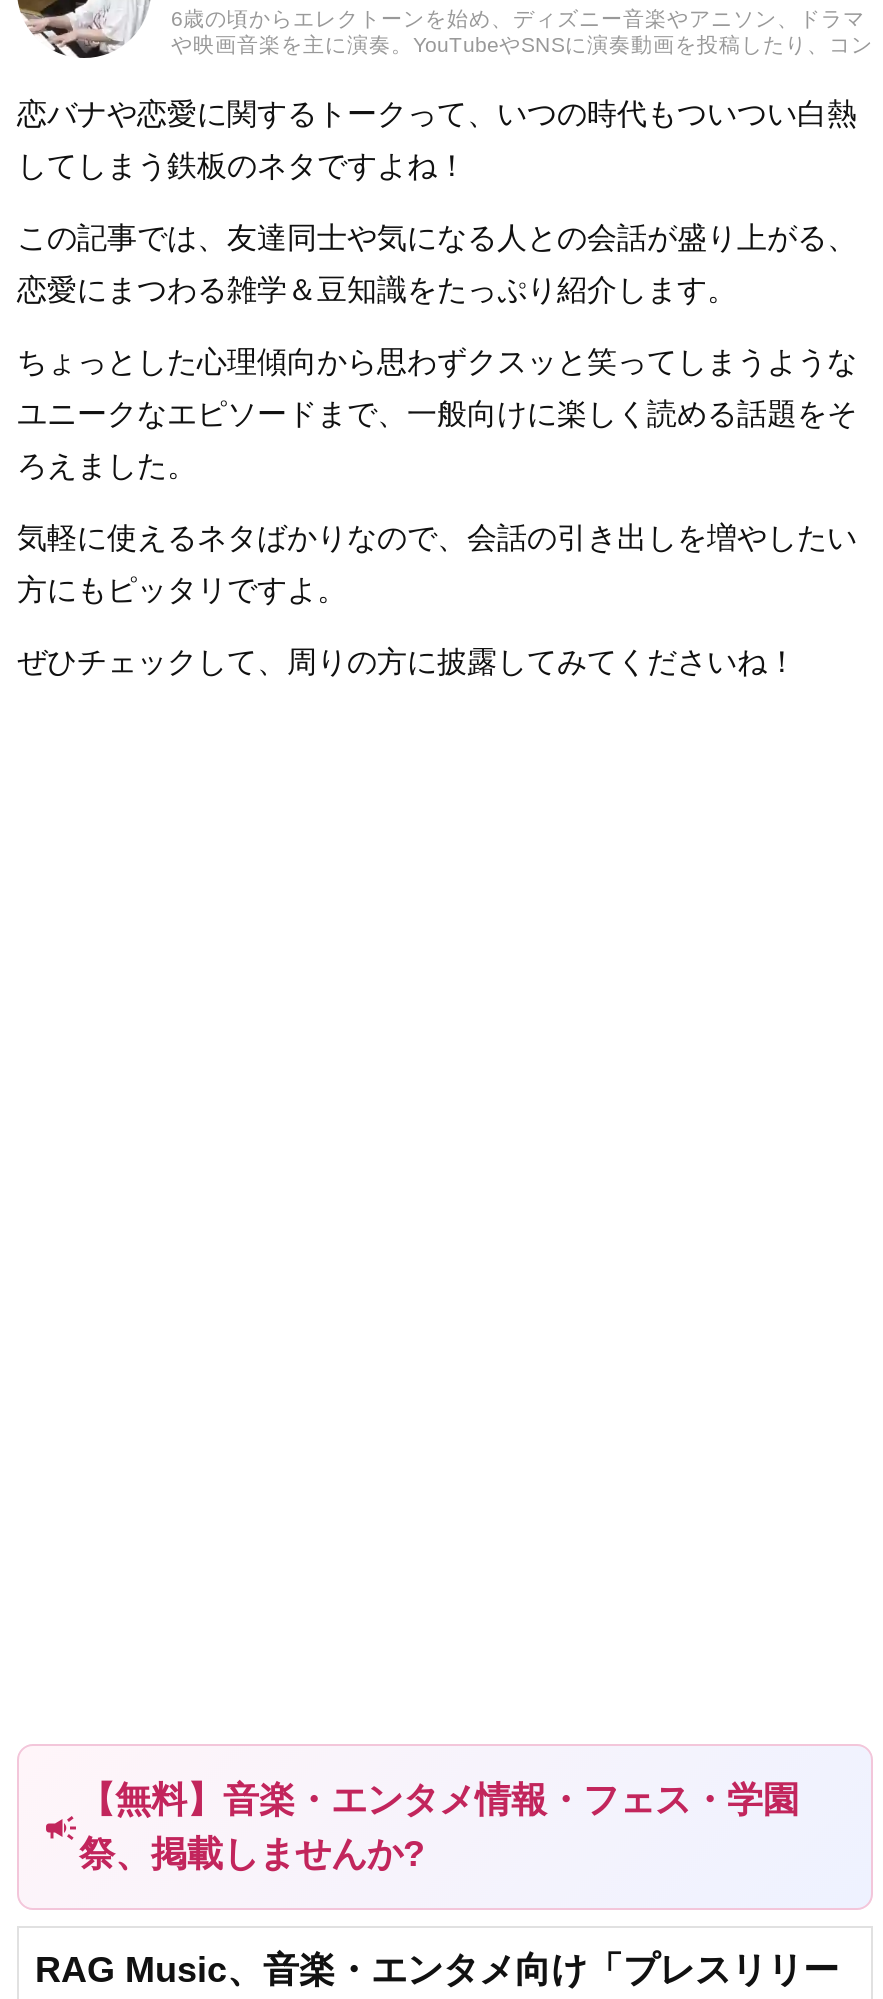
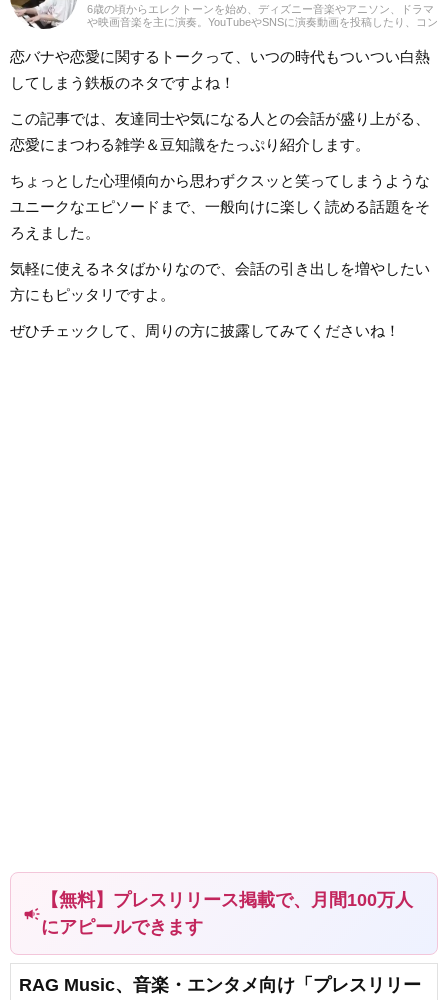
- 【無料】音楽・エンタメ情報・フェス・学園
- 祭、掲載しませんか?
+ 【無料】プレスリリース掲載で、月間100万人
+ にアピールできます
